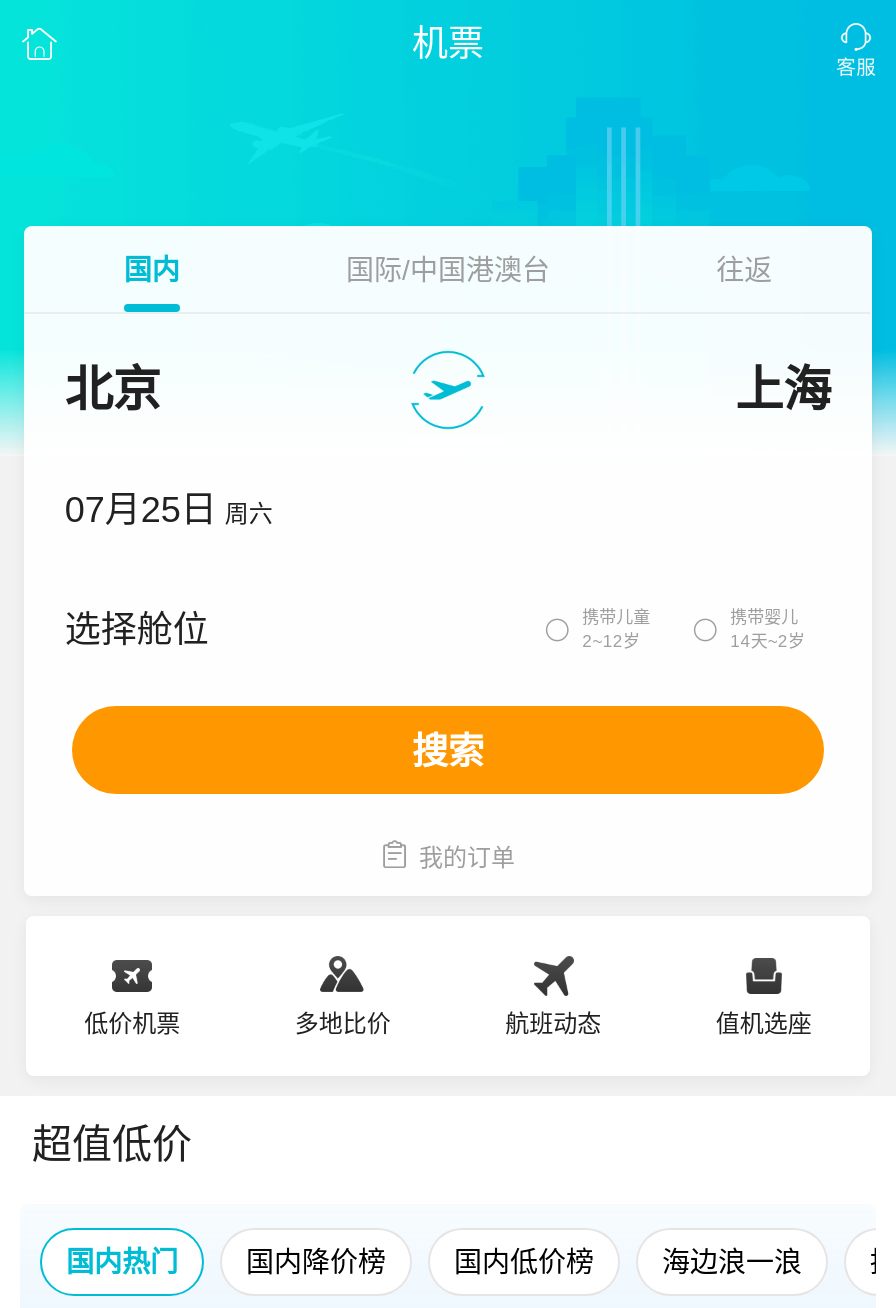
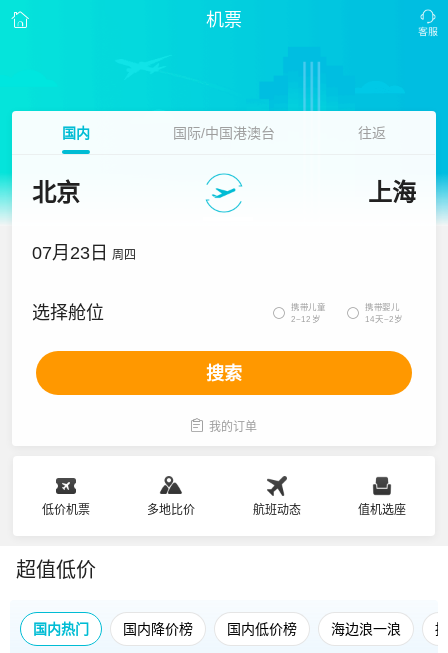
- 07月25日 周六
+ 07月23日 周四
